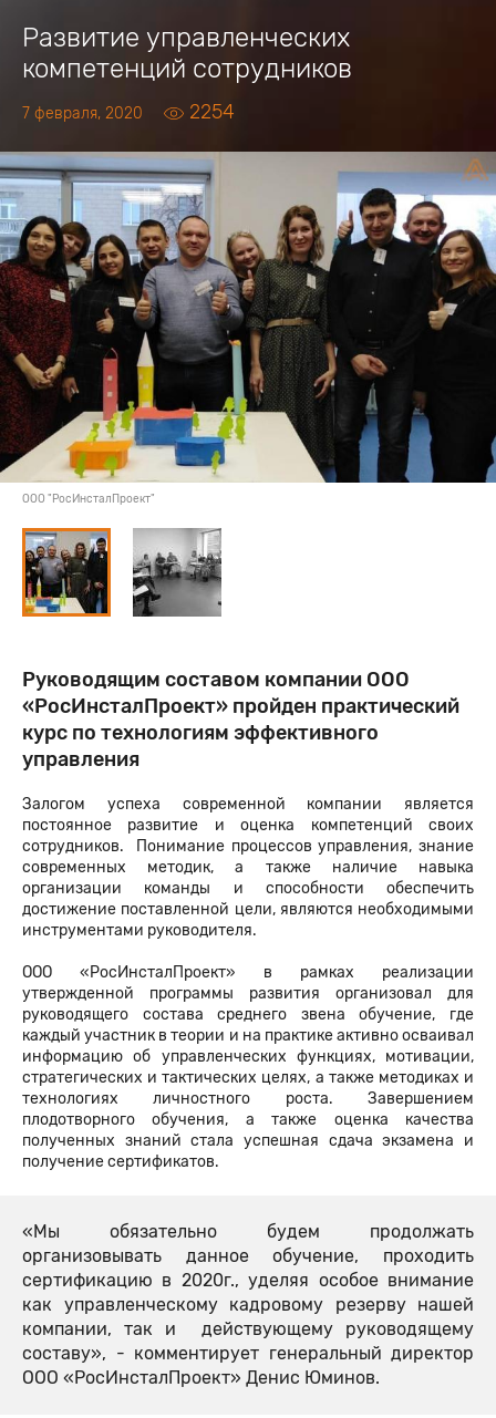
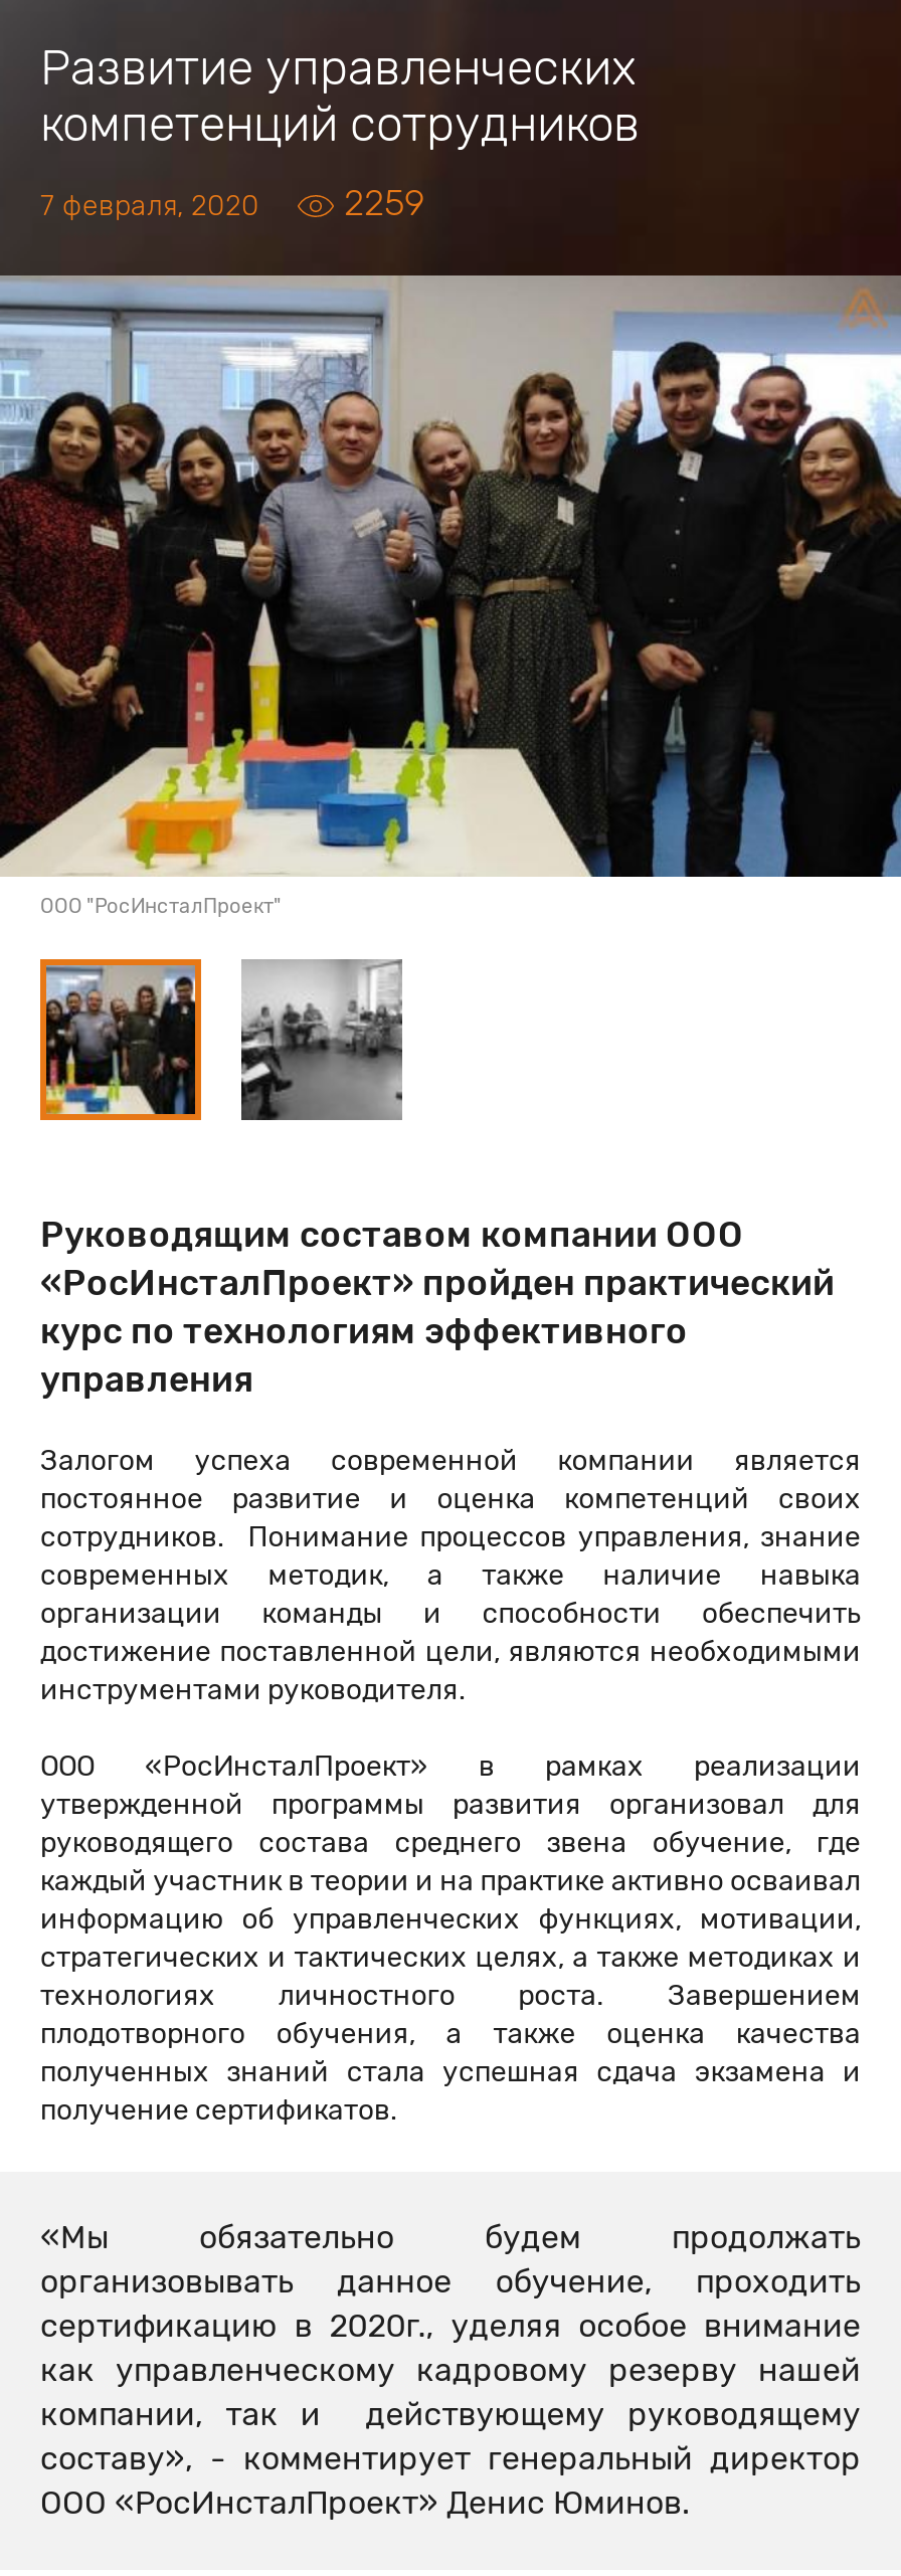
- 2254
+ 2259
